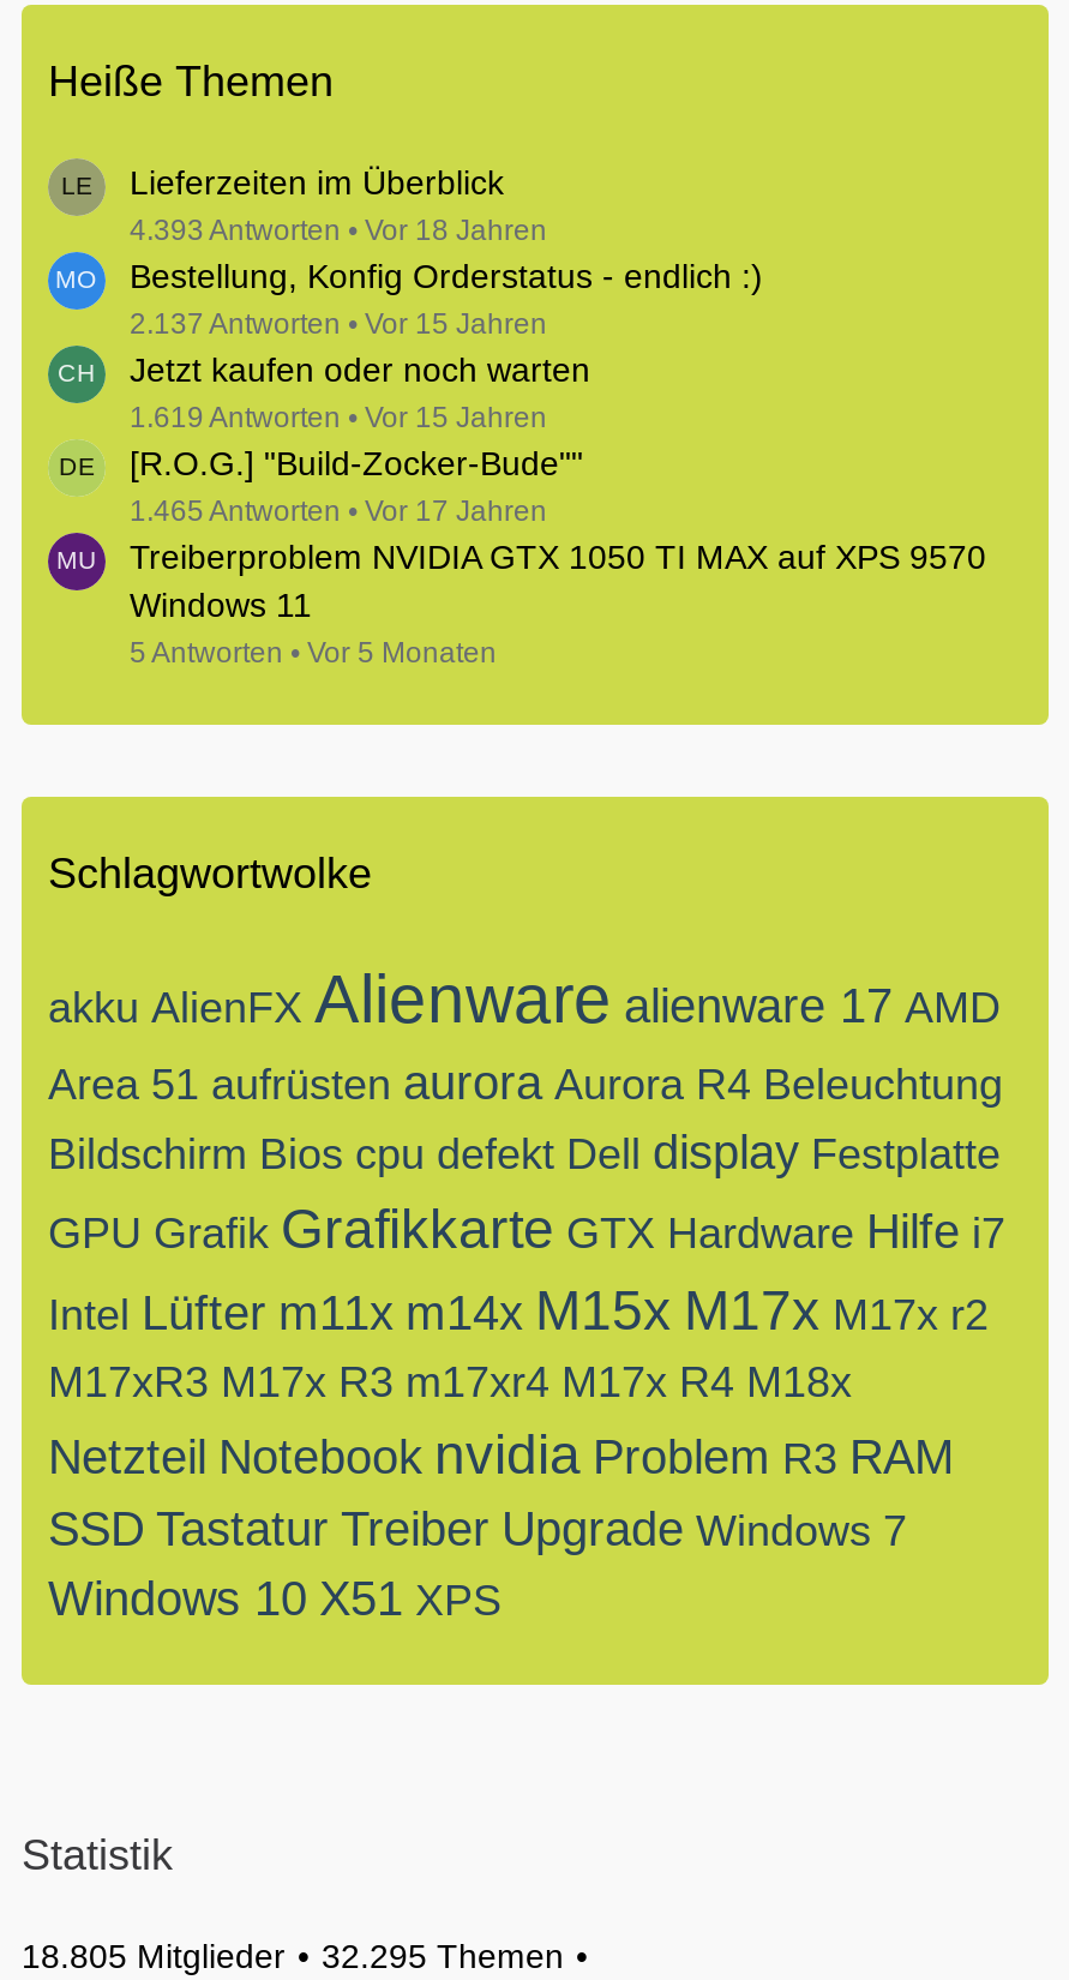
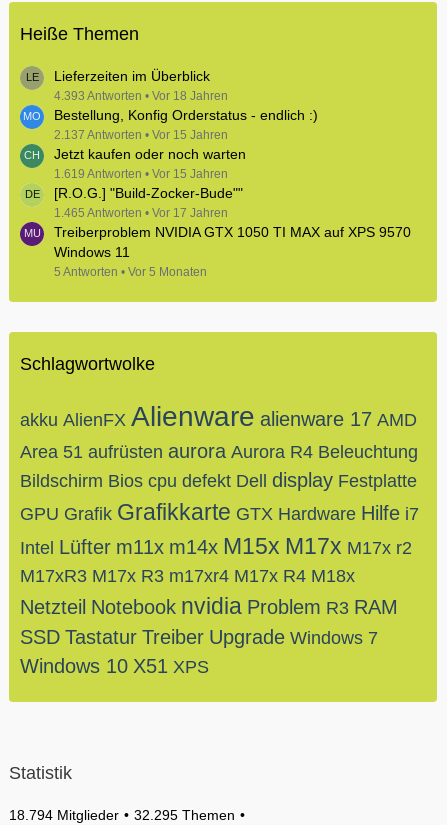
- 18.805 Mitglieder 32.295 Themen
+ 18.794 Mitglieder 32.295 Themen
